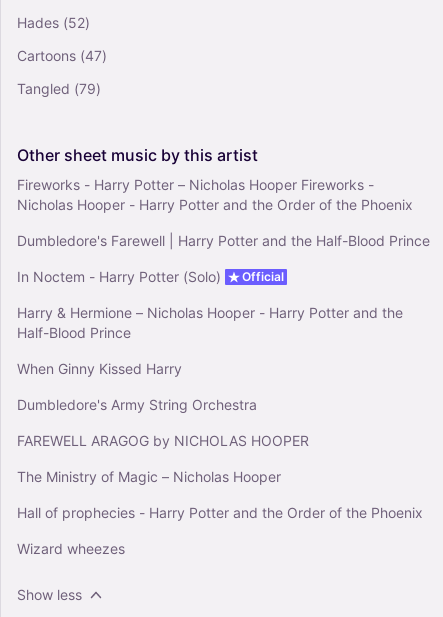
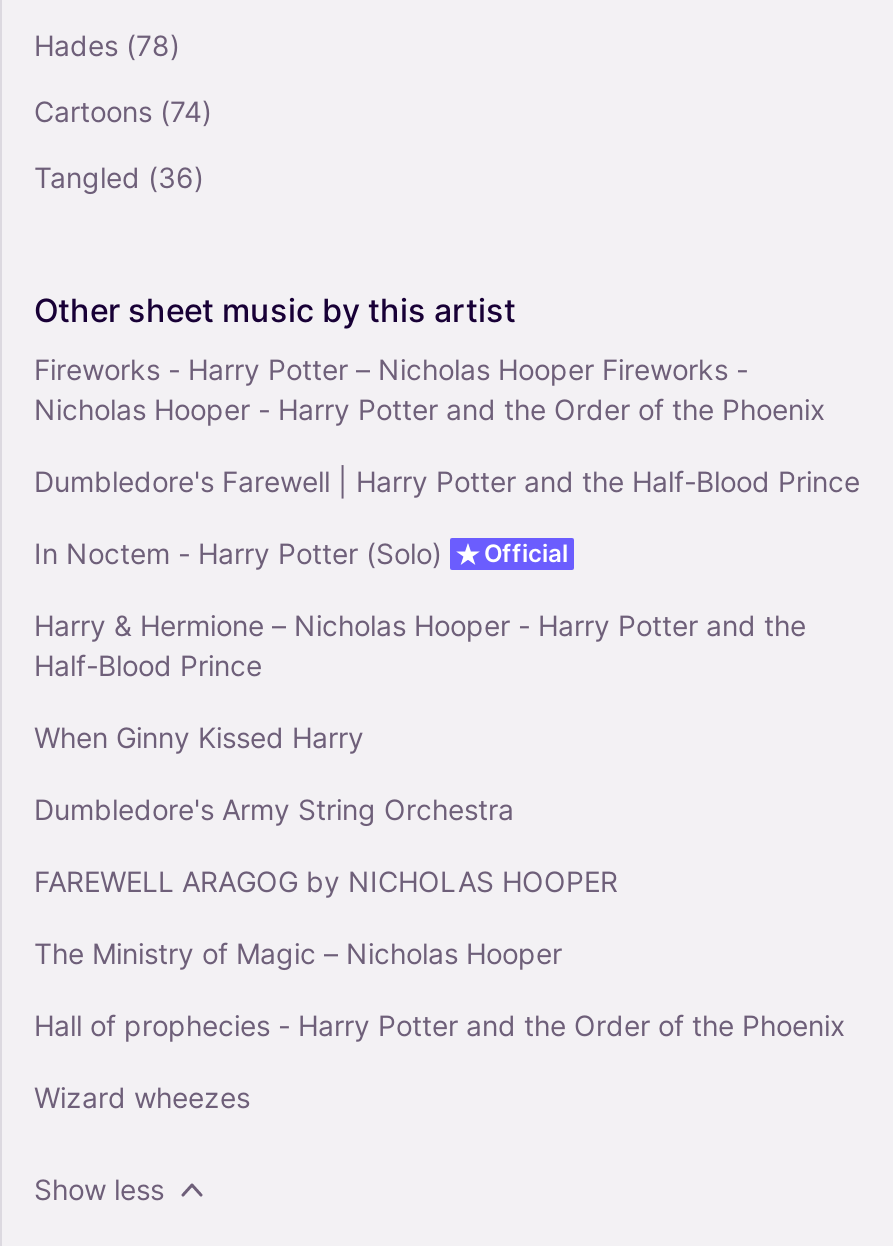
- Hades (52)
+ Hades (78)

- Cartoons (47)
+ Cartoons (74)

- Tangled (79)
+ Tangled (36)
